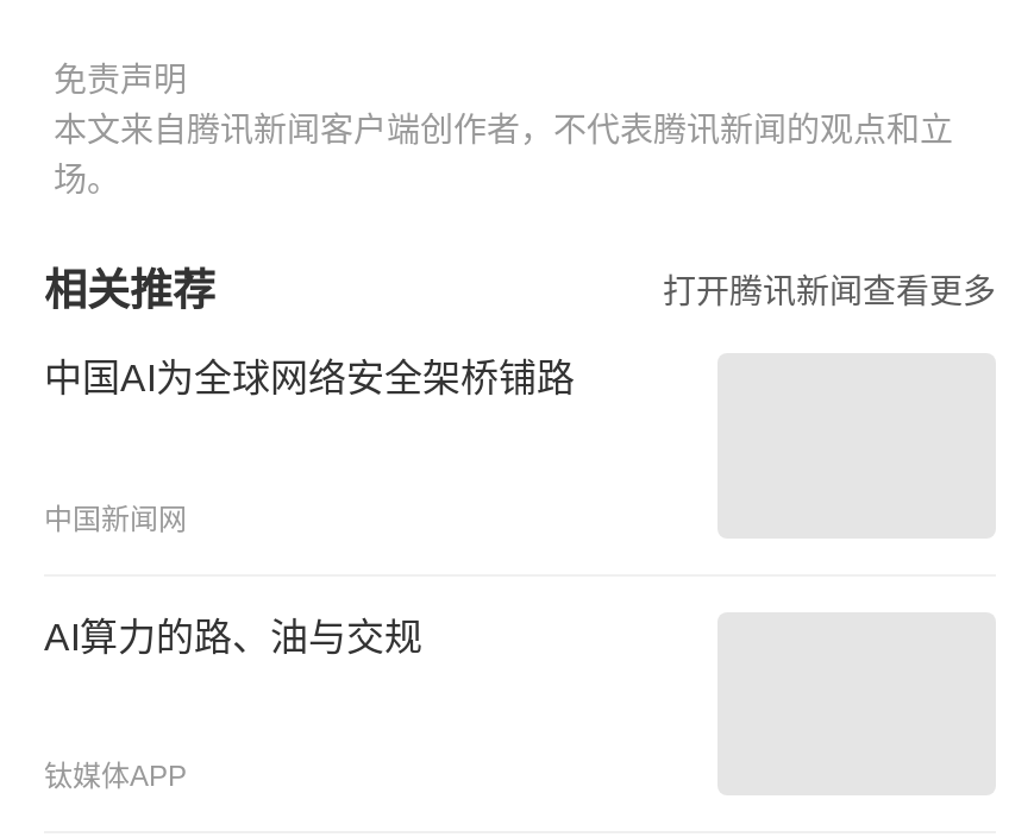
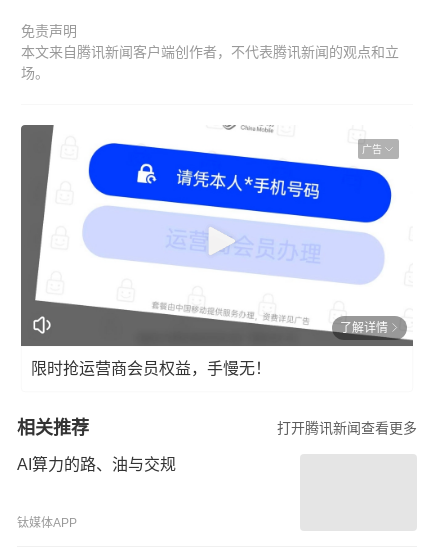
+ [image]
+ 广告

+ 了解详情
+ 限时抢运营商会员权益，手慢无！

moved down: 相关推荐 | 打开腾讯新闻查看更多

- 中国AI为全球网络安全架桥铺路

- 中国新闻网
